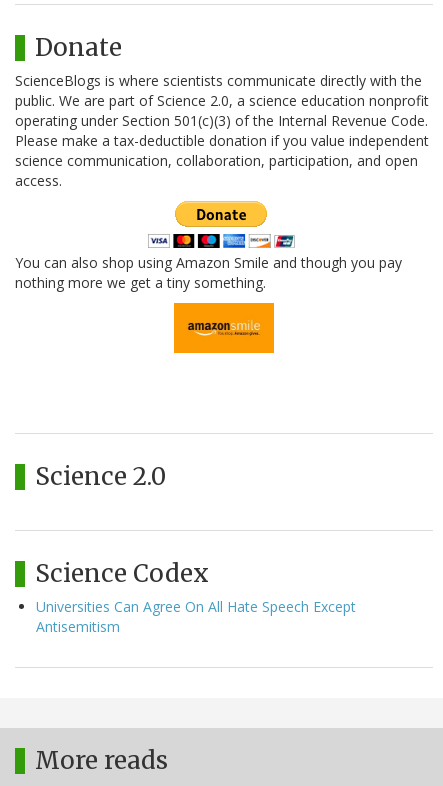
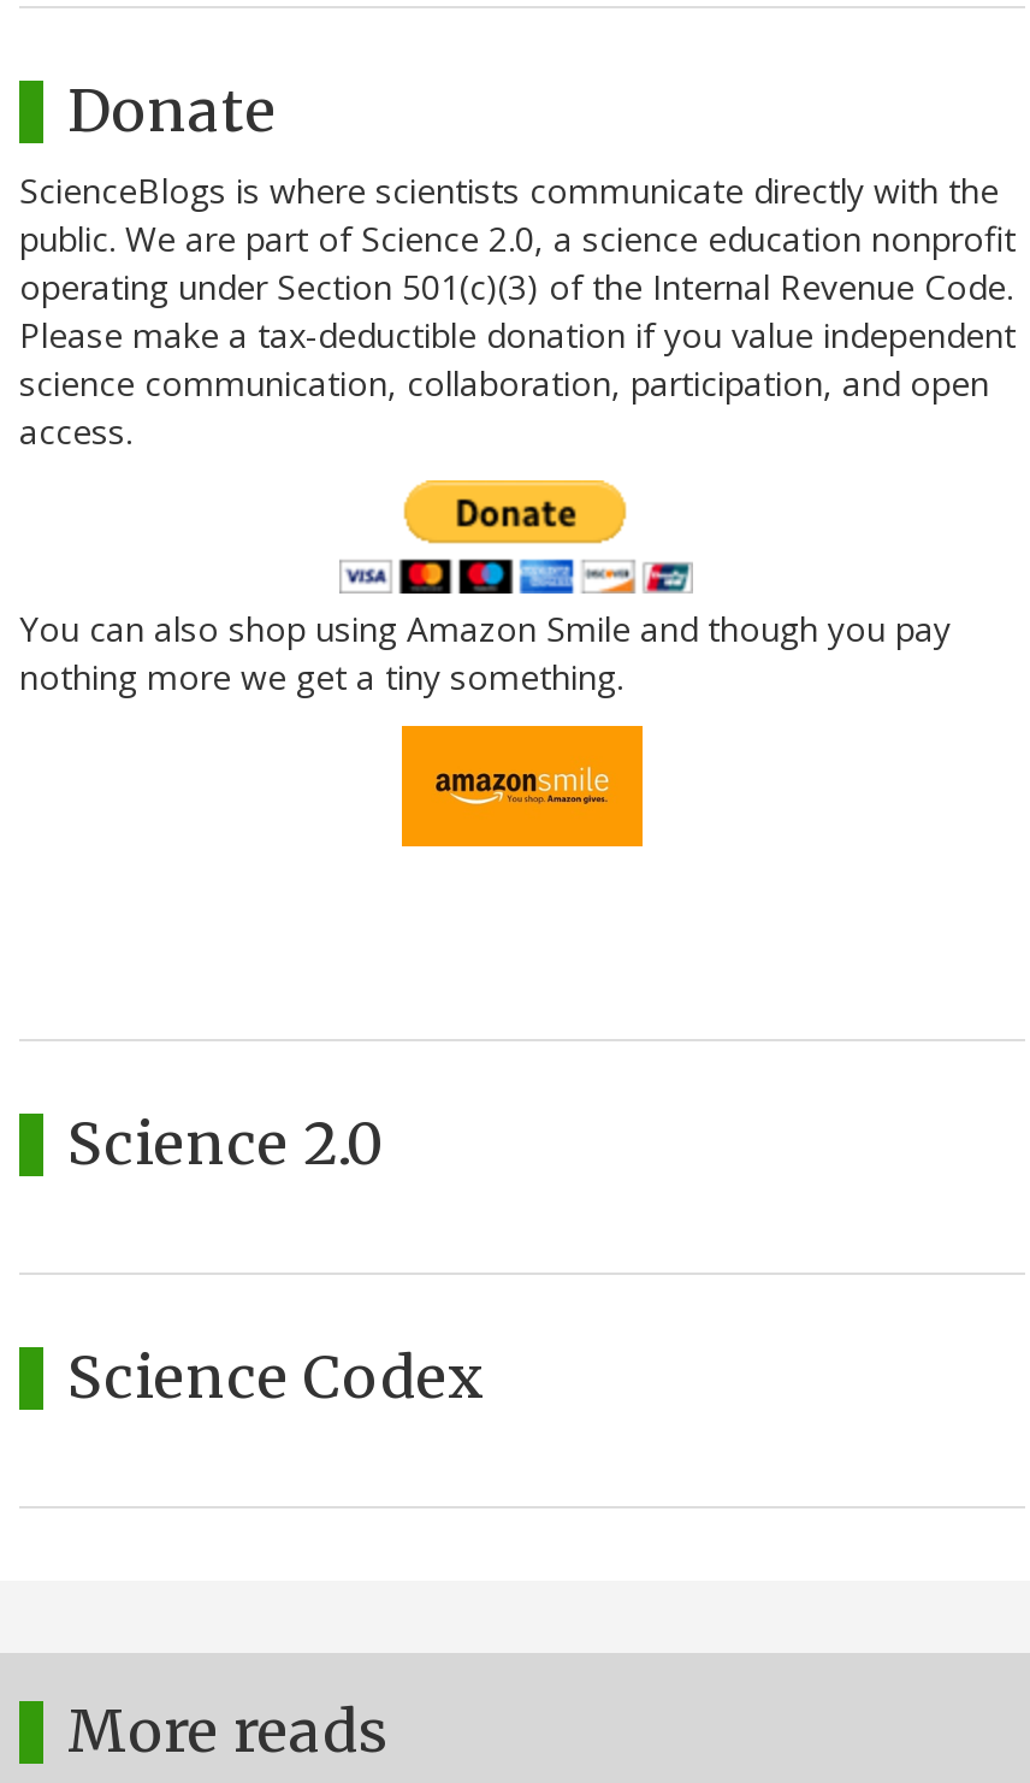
- Universities Can Agree On All Hate Speech Except
- Antisemitism
